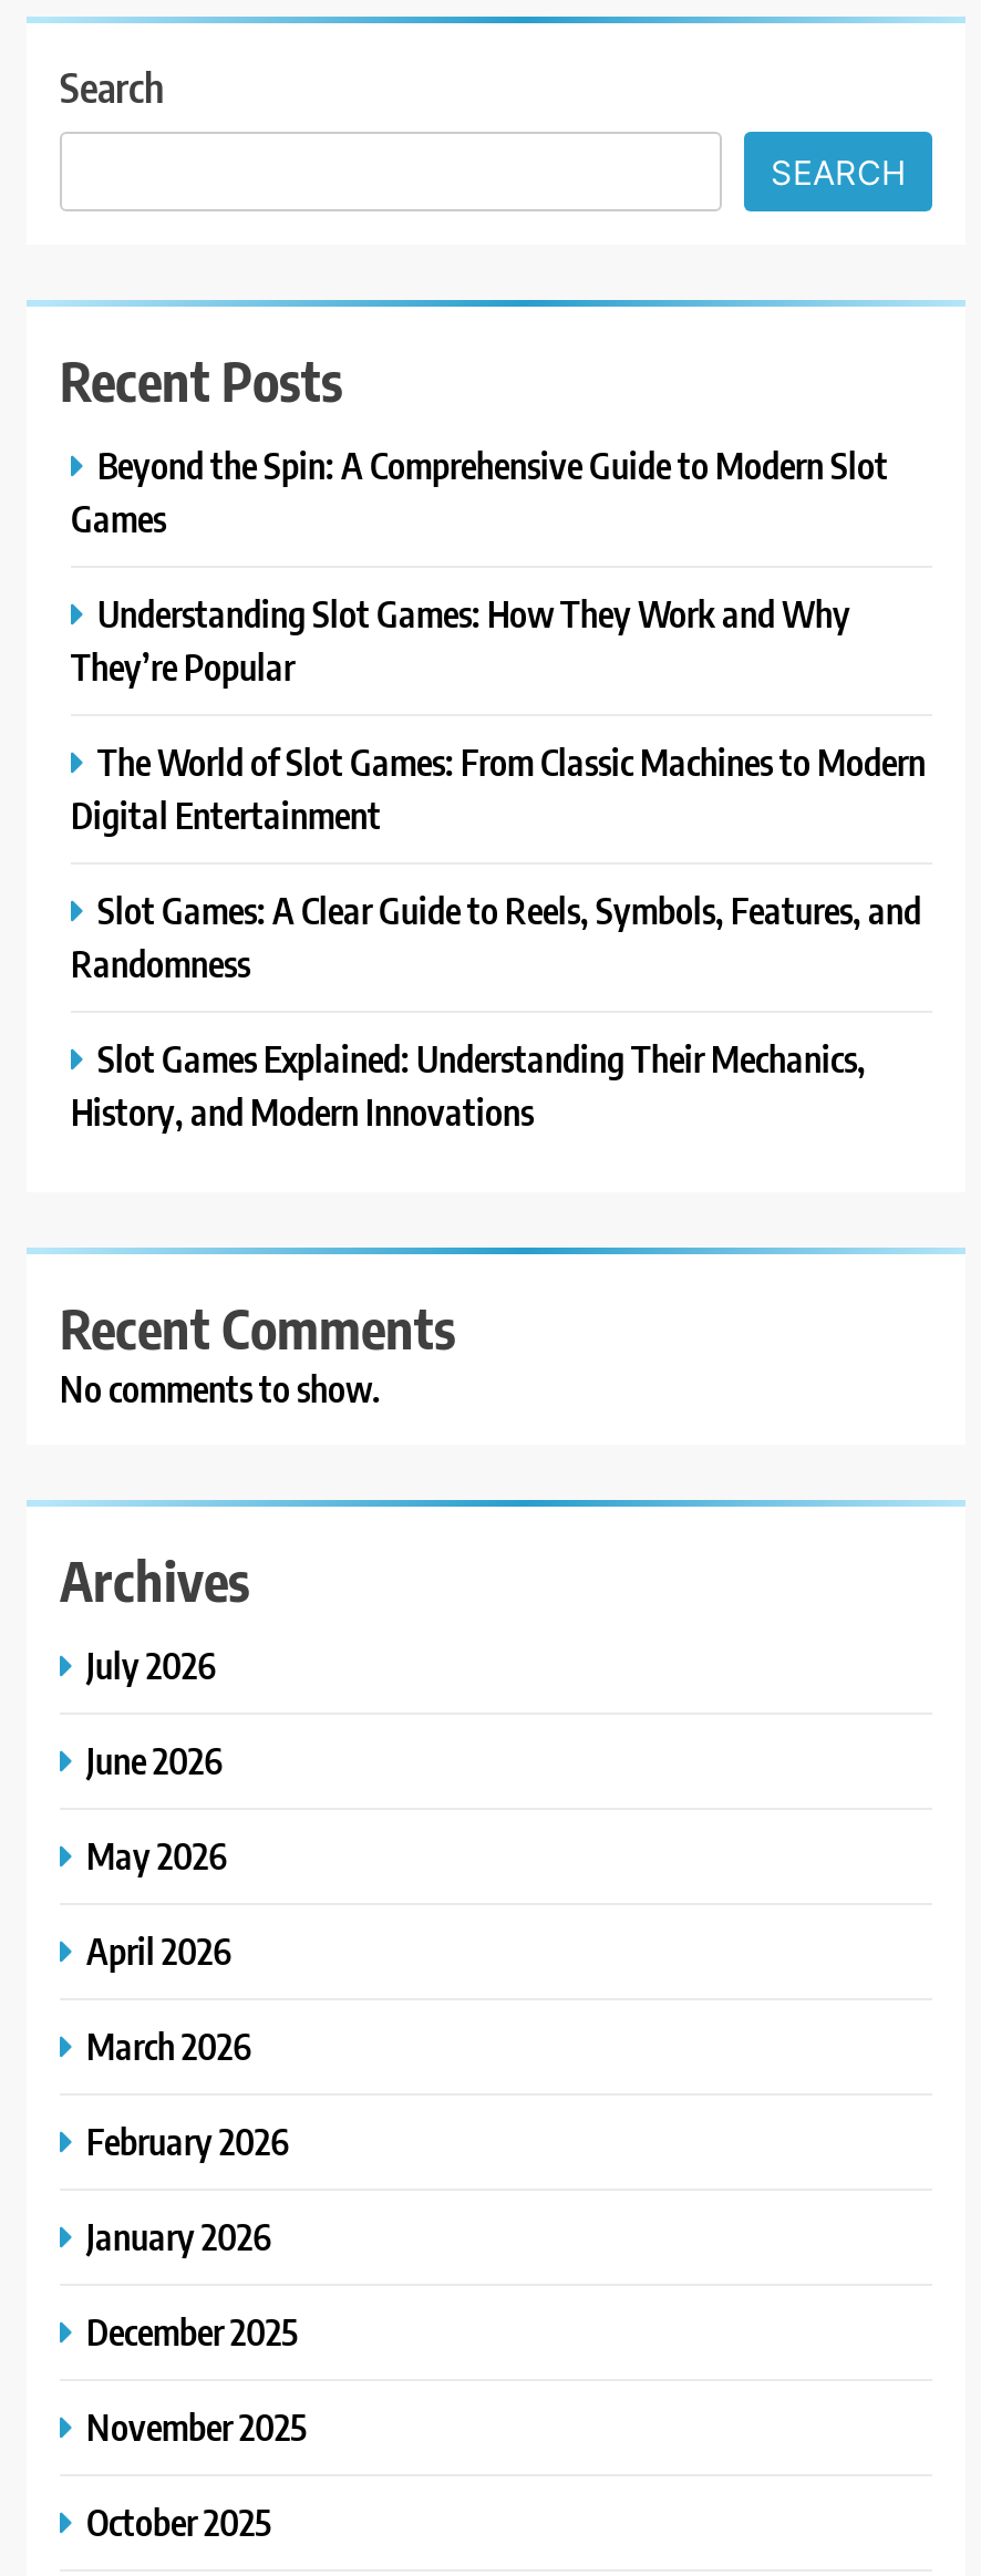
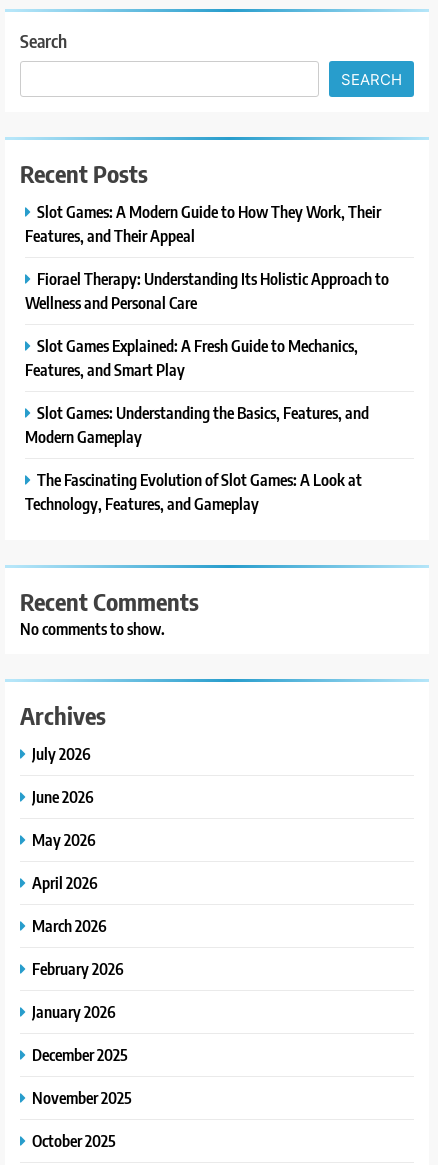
- Beyond the Spin: A Comprehensive Guide to Modern Slot
- Games
+ Slot Games: A Modern Guide to How They Work, Their
+ Features, and Their Appeal

- Understanding Slot Games: How They Work and Why
- They’re Popular
+ Fiorael Therapy: Understanding Its Holistic Approach to
+ Wellness and Personal Care

- The World of Slot Games: From Classic Machines to Modern
- Digital Entertainment
+ Slot Games Explained: A Fresh Guide to Mechanics,
+ Features, and Smart Play

- Slot Games: A Clear Guide to Reels, Symbols, Features, and
- Randomness
+ Slot Games: Understanding the Basics, Features, and
+ Modern Gameplay

- Slot Games Explained: Understanding Their Mechanics,
- History, and Modern Innovations
+ The Fascinating Evolution of Slot Games: A Look at
+ Technology, Features, and Gameplay
